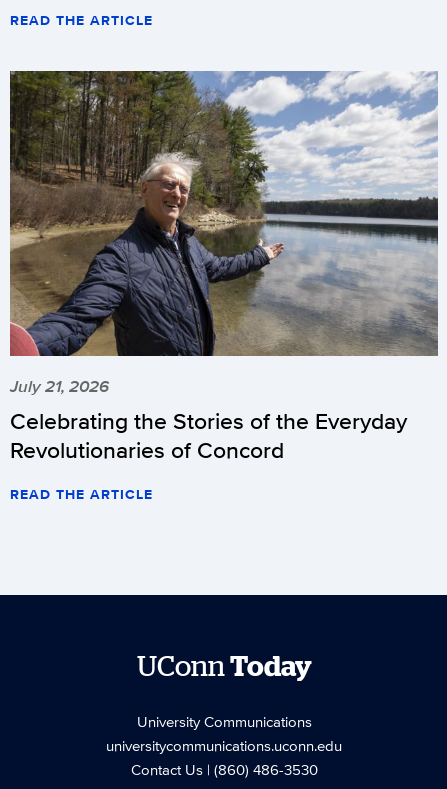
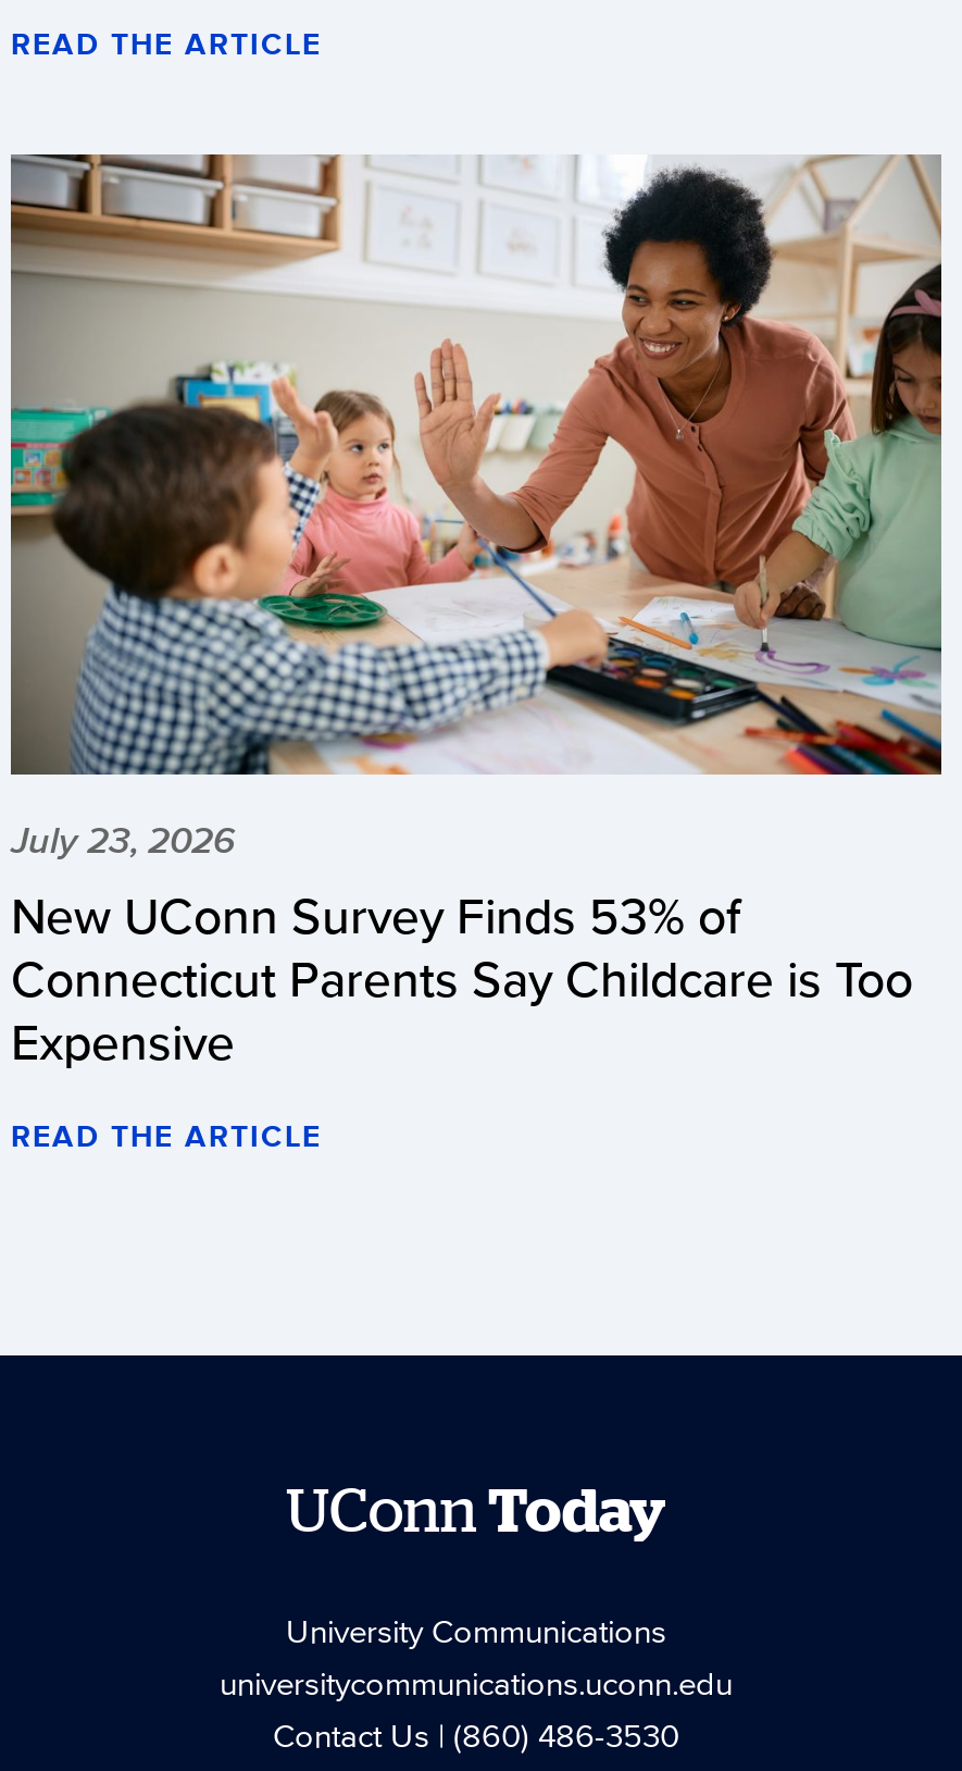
- [image]
- July 21, 2026
- Celebrating the Stories of the Everyday
- Revolutionaries of Concord
+ [image]
+ July 23, 2026
+ New UConn Survey Finds 53% of
+ Connecticut Parents Say Childcare is Too
+ Expensive
